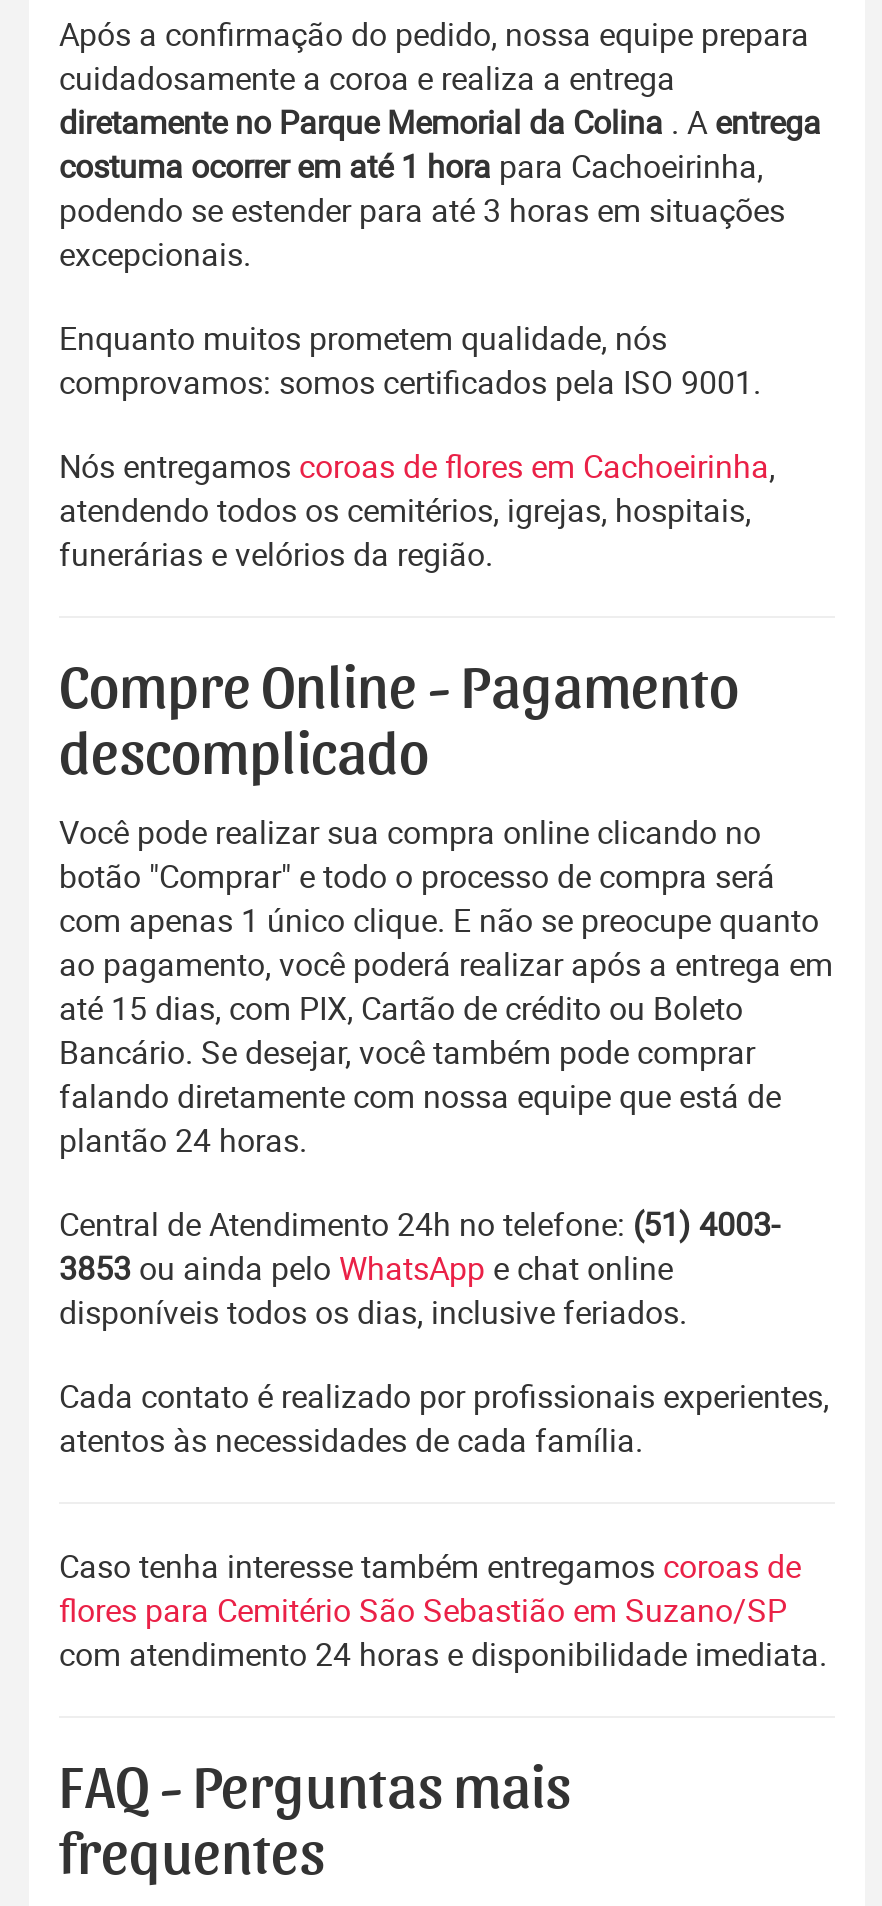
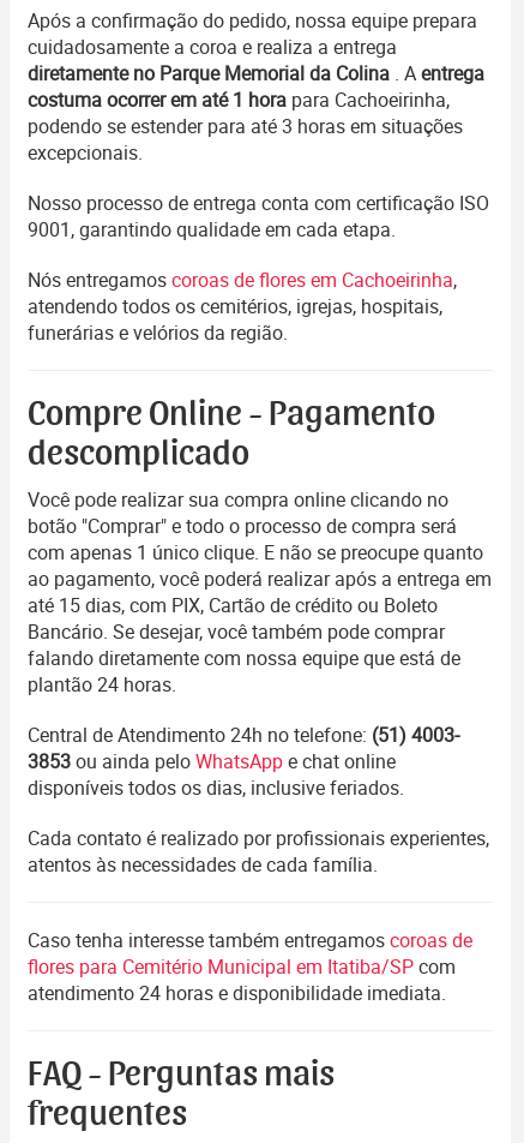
- Enquanto muitos prometem qualidade, nós
- comprovamos: somos certificados pela ISO 9001.
+ Nosso processo de entrega conta com certificação ISO
+ 9001, garantindo qualidade em cada etapa.

- flores para Cemitério São Sebastião em Suzano/SP
- com atendimento 24 horas e disponibilidade imediata.
+ flores para Cemitério Municipal em Itatiba/SP com
+ atendimento 24 horas e disponibilidade imediata.
